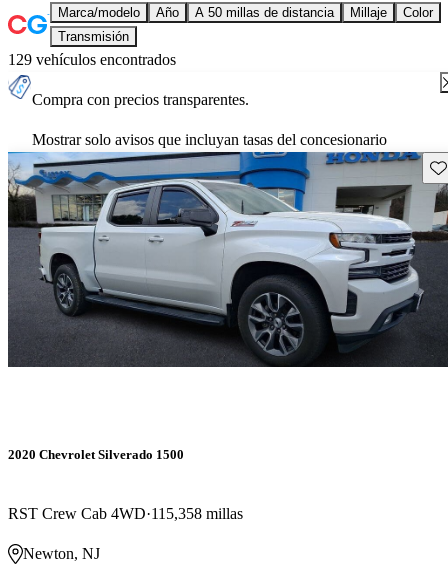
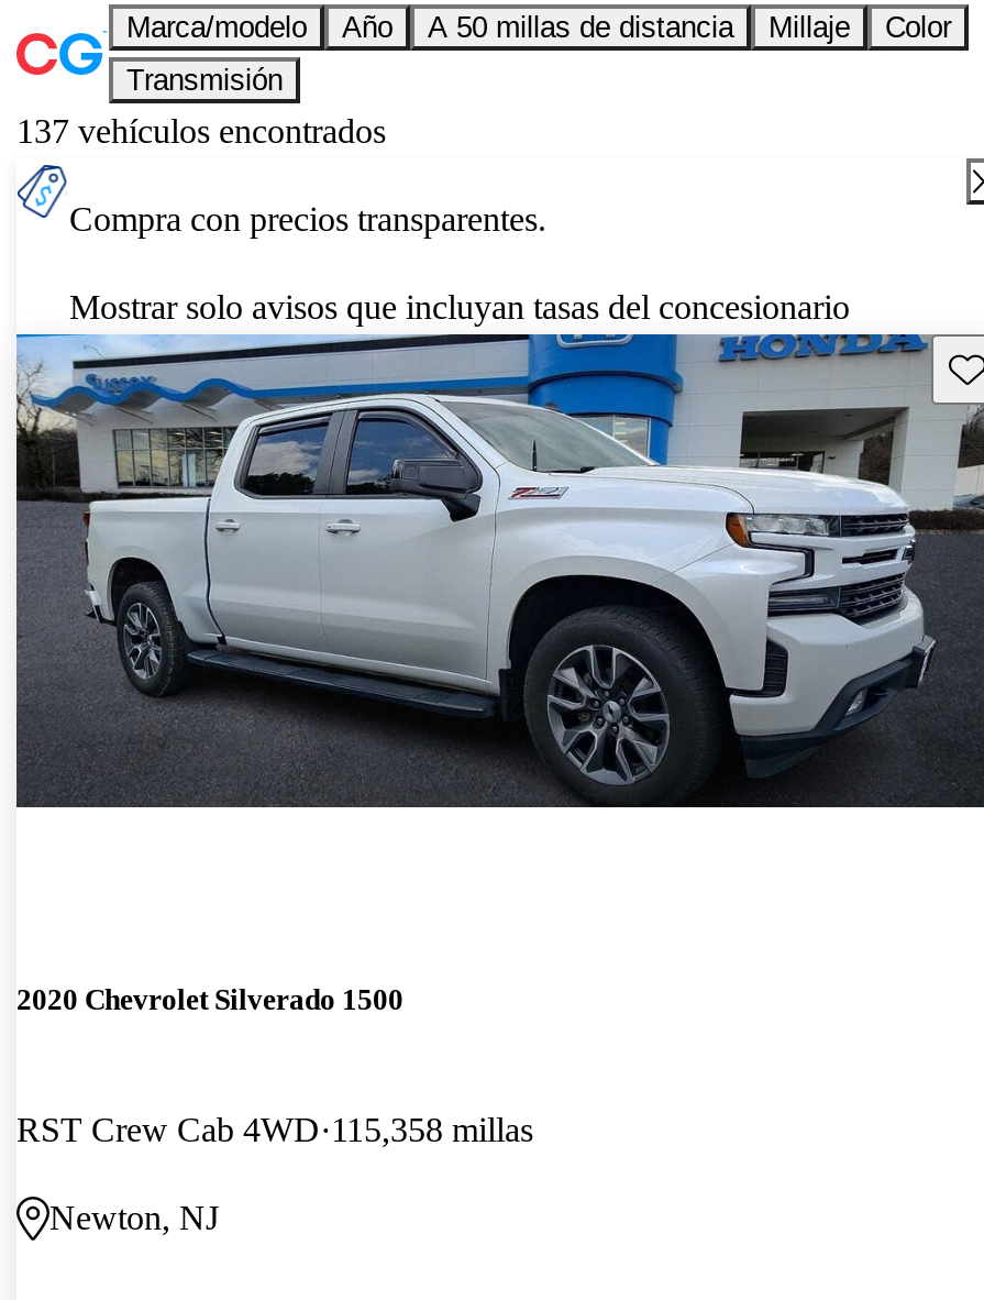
- 129 vehículos encontrados
+ 137 vehículos encontrados
